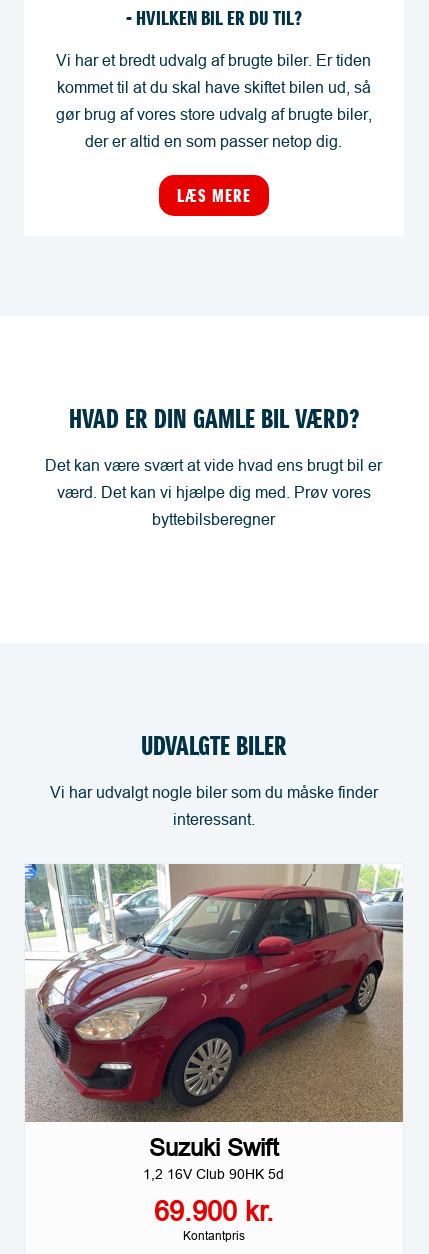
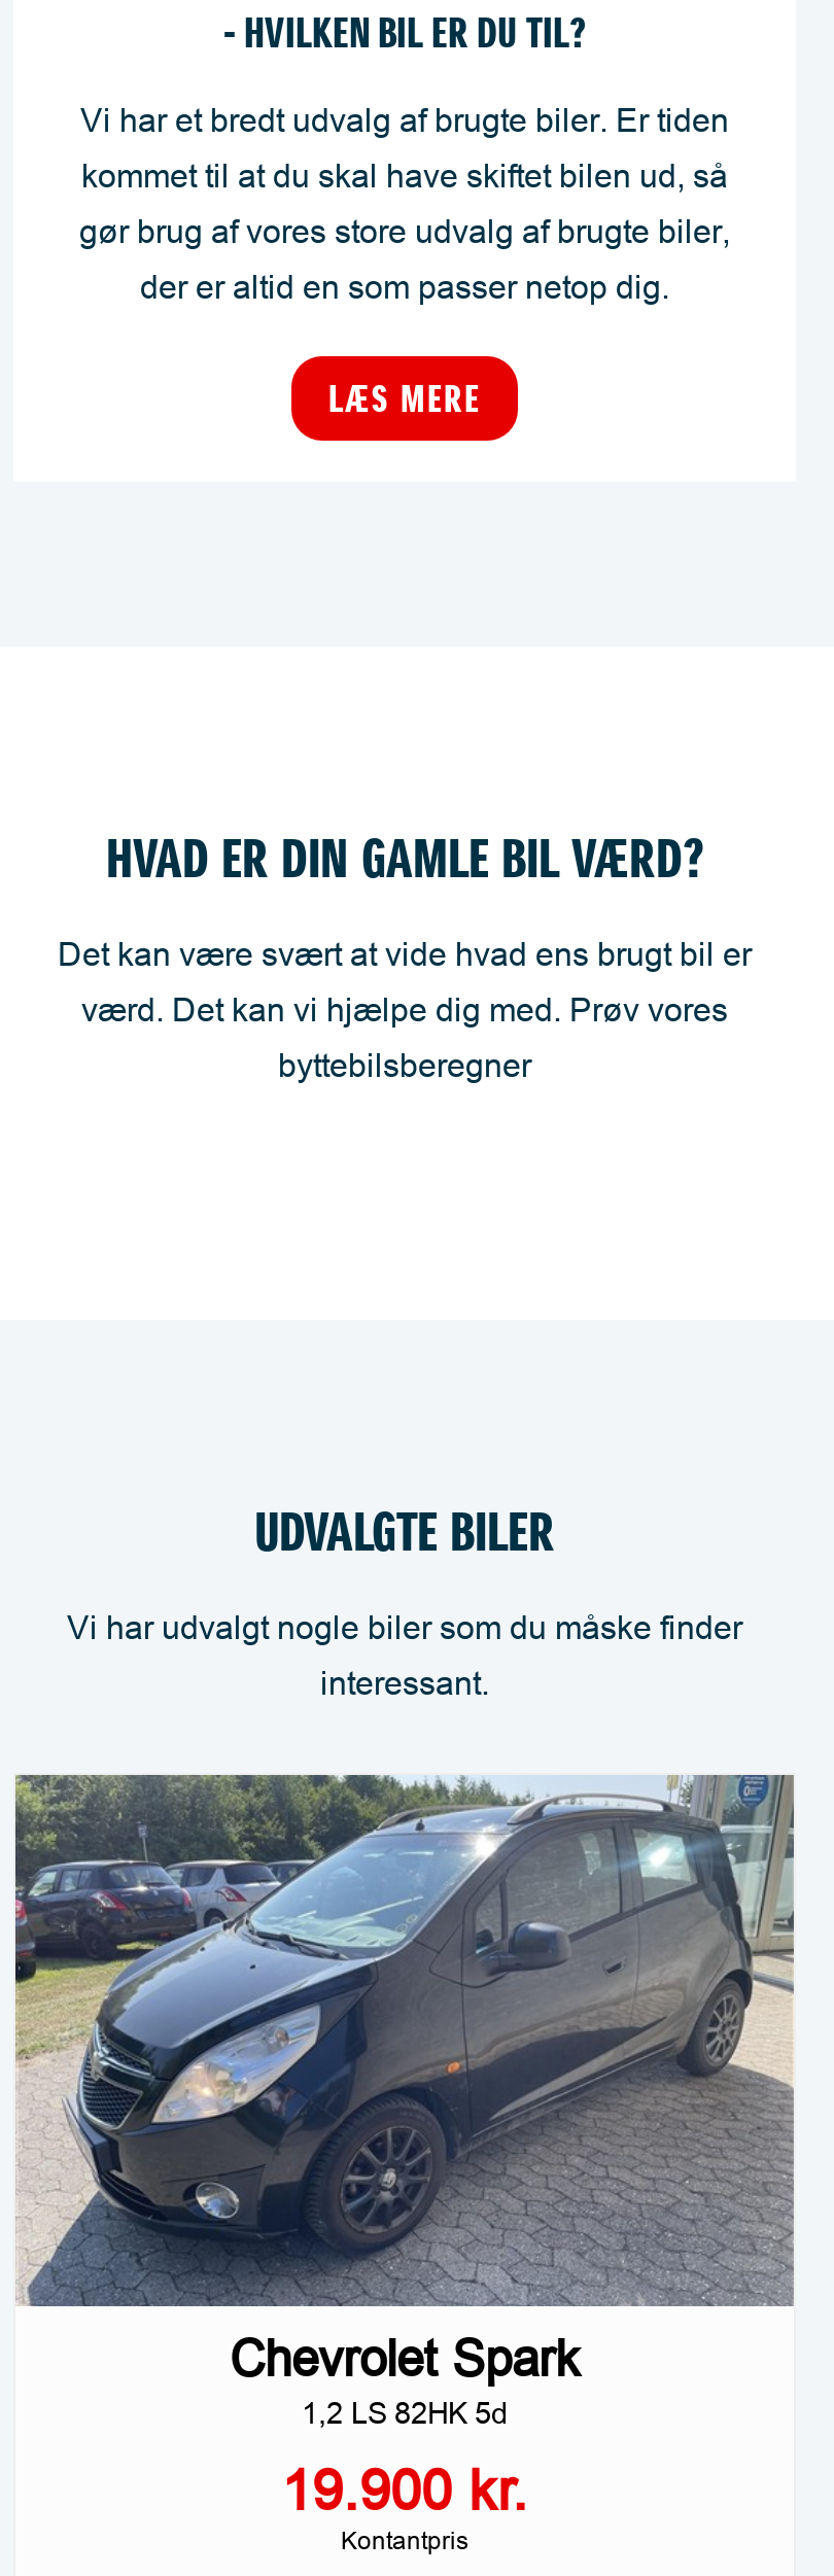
- [image]
- Suzuki Swift
- 1,2 16V Club 90HK 5d
- 69.900 kr.
+ [image]
+ Chevrolet Spark
+ 1,2 LS 82HK 5d
+ 19.900 kr.
